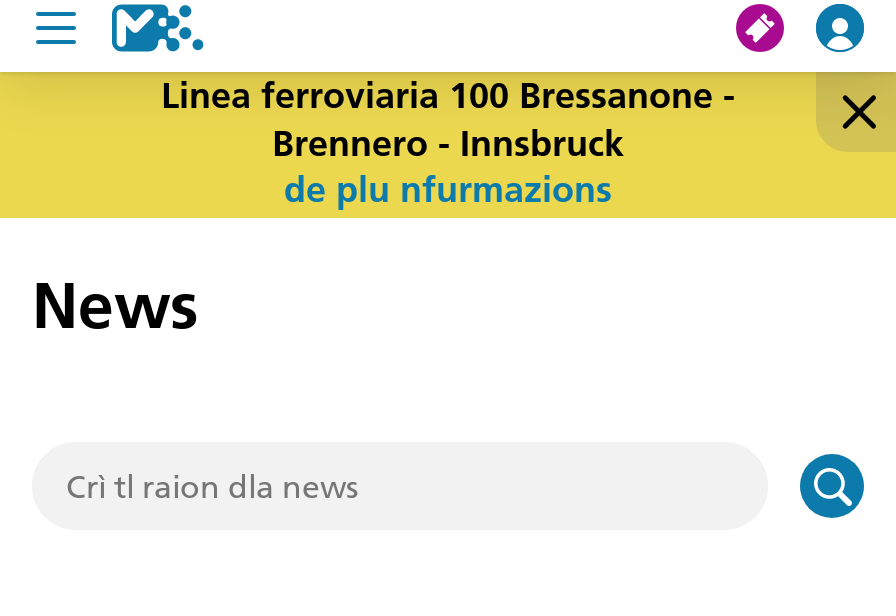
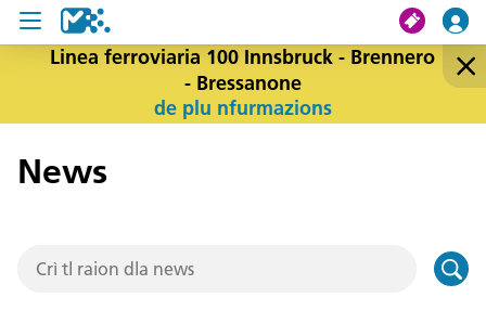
- Linea ferroviaria 100 Bressanone -
- Brennero - Innsbruck
+ Linea ferroviaria 100 Innsbruck - Brennero
+ - Bressanone
